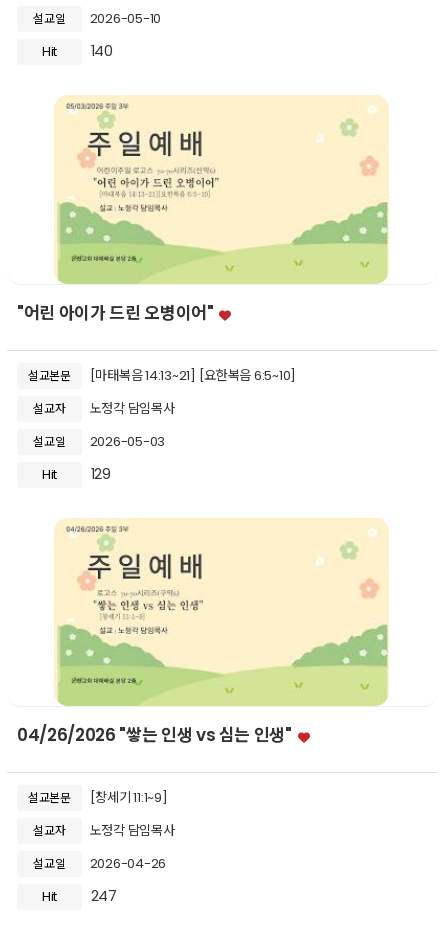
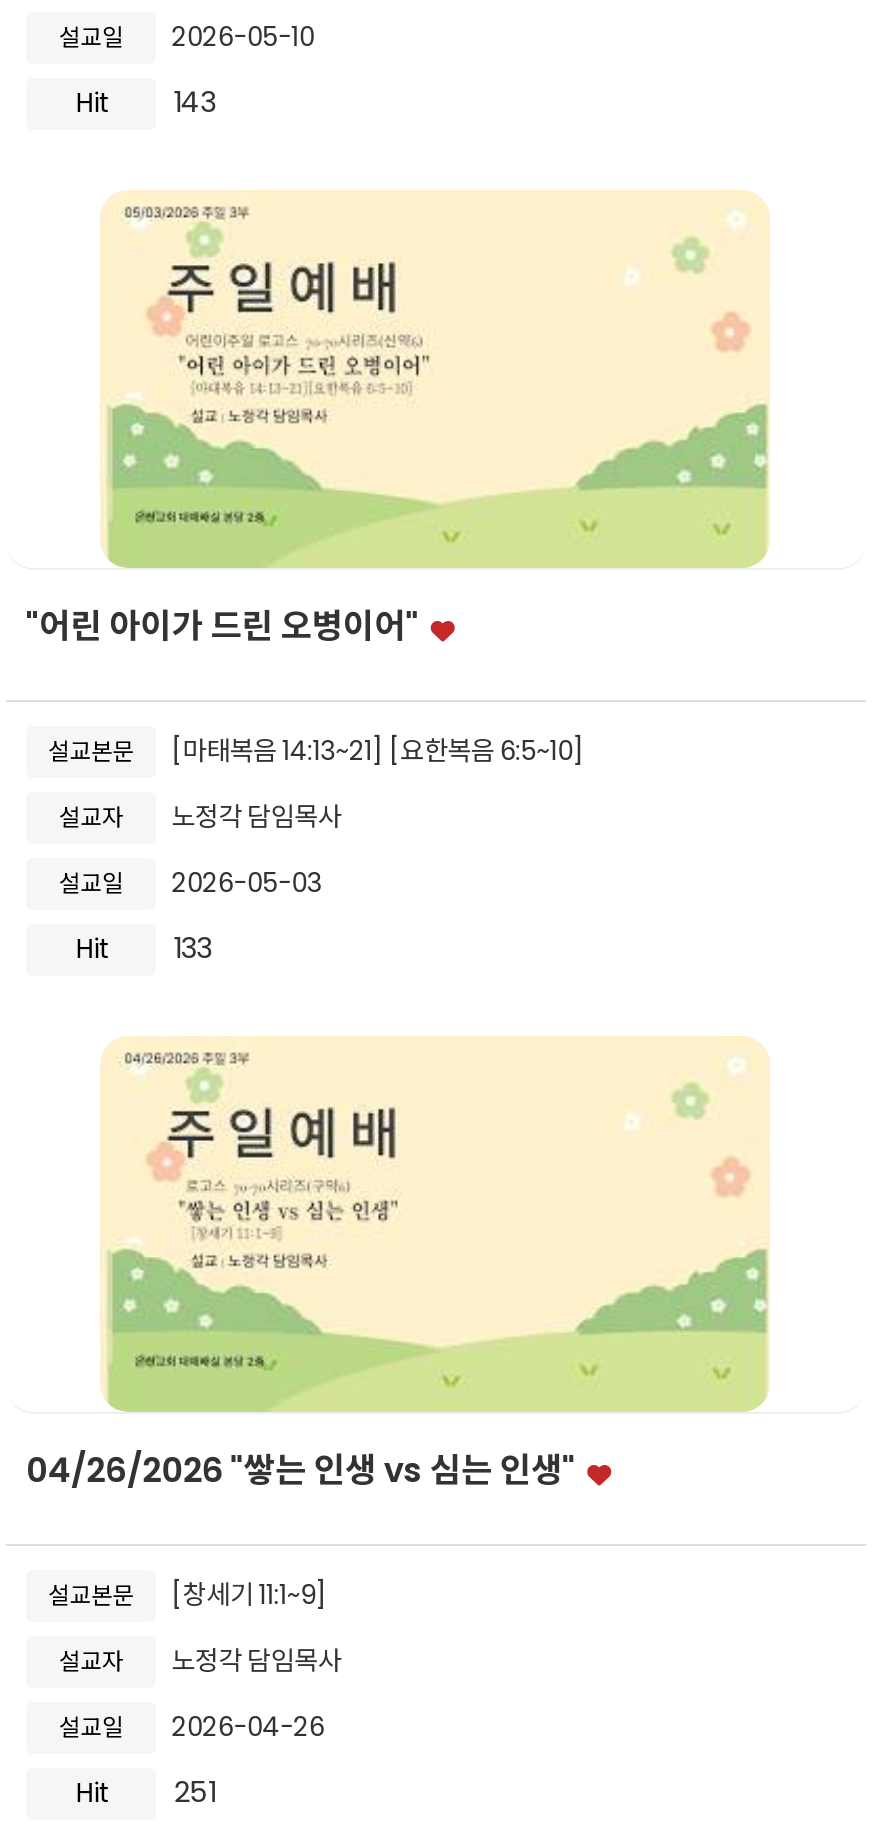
- Hit 140
+ Hit 143

- Hit 129
+ Hit 133

- Hit 247
+ Hit 251
